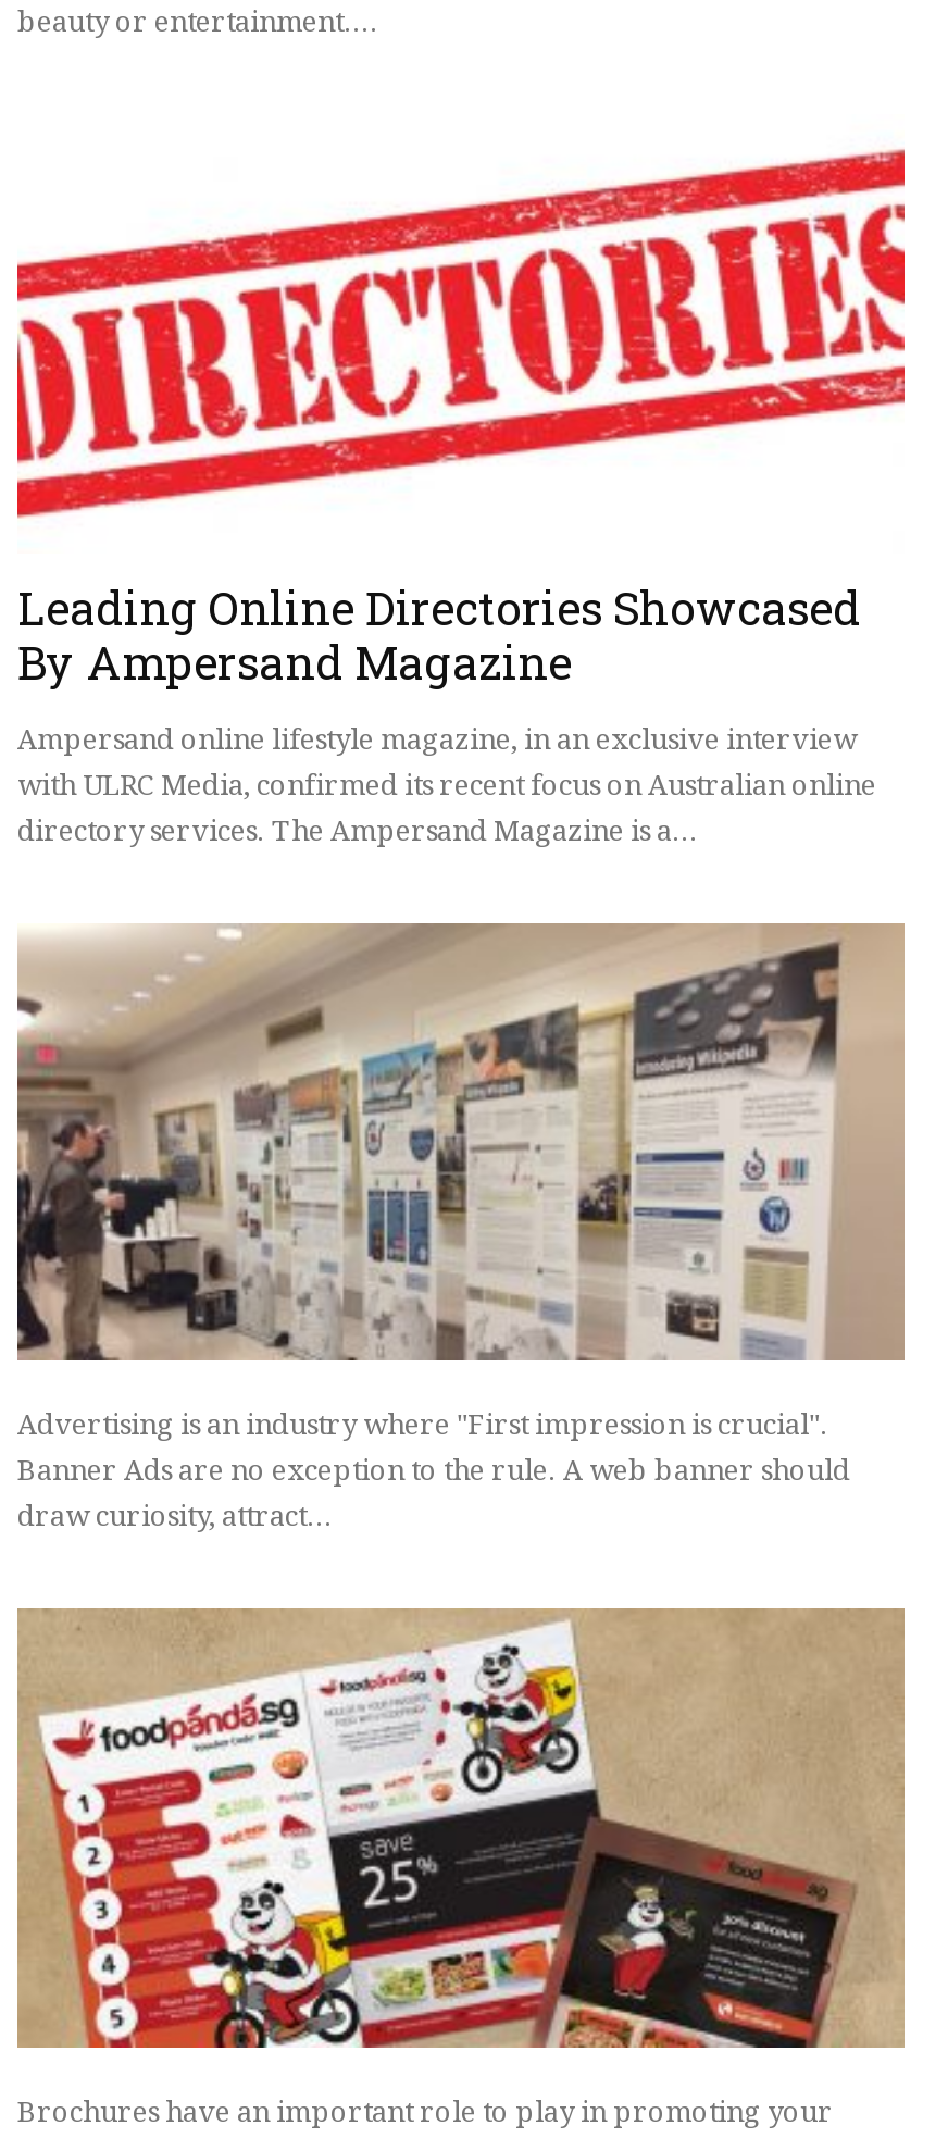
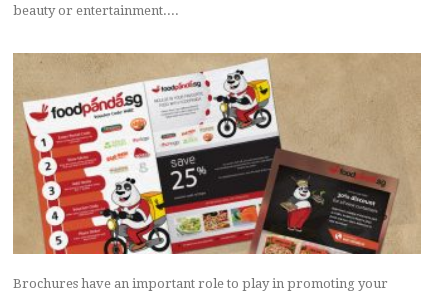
- [image]
- Leading Online Directories Showcased
- By Ampersand Magazine
- Ampersand online lifestyle magazine, in an exclusive interview
- with ULRC Media, confirmed its recent focus on Australian online
- directory services. The Ampersand Magazine is a...

- [image]
- Advertising is an industry where "First impression is crucial".
- Banner Ads are no exception to the rule. A web banner should
- draw curiosity, attract...
